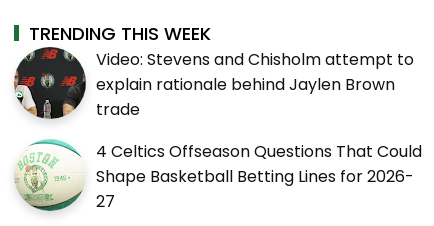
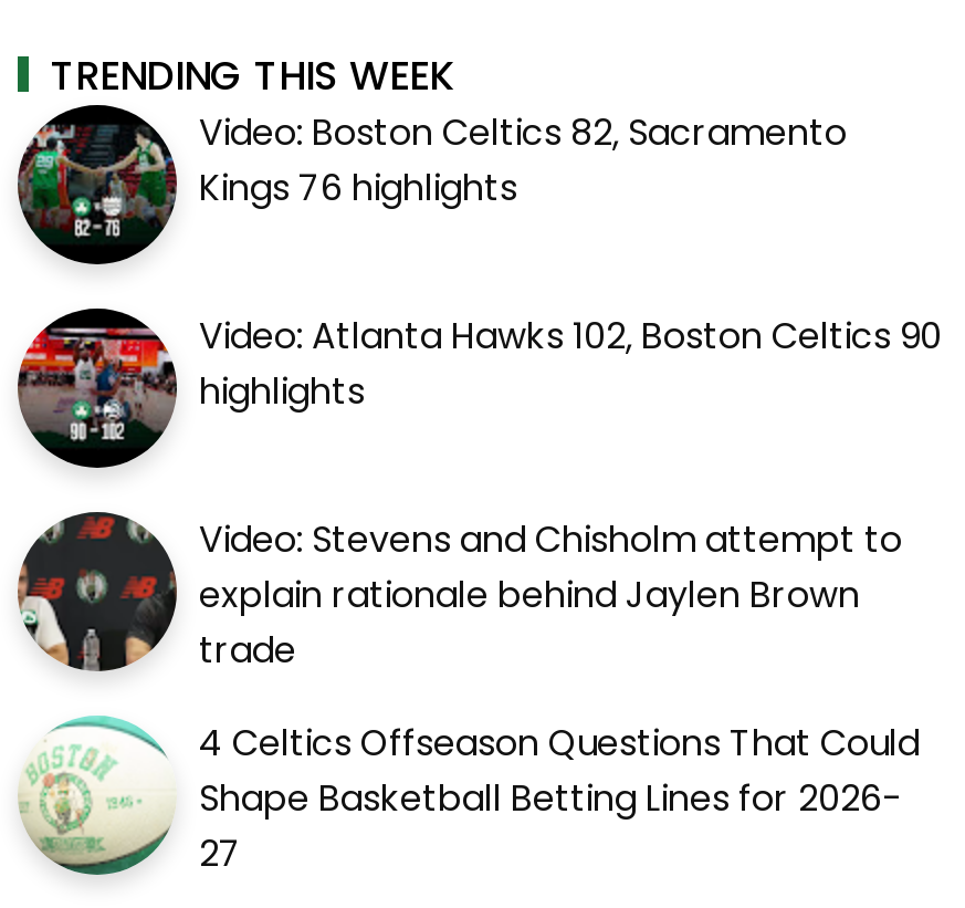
+ [image]

+ [image]
+ Video: Boston Celtics 82, Sacramento
+ Kings 76 highlights
+ Video: Atlanta Hawks 102, Boston Celtics 90
+ highlights
